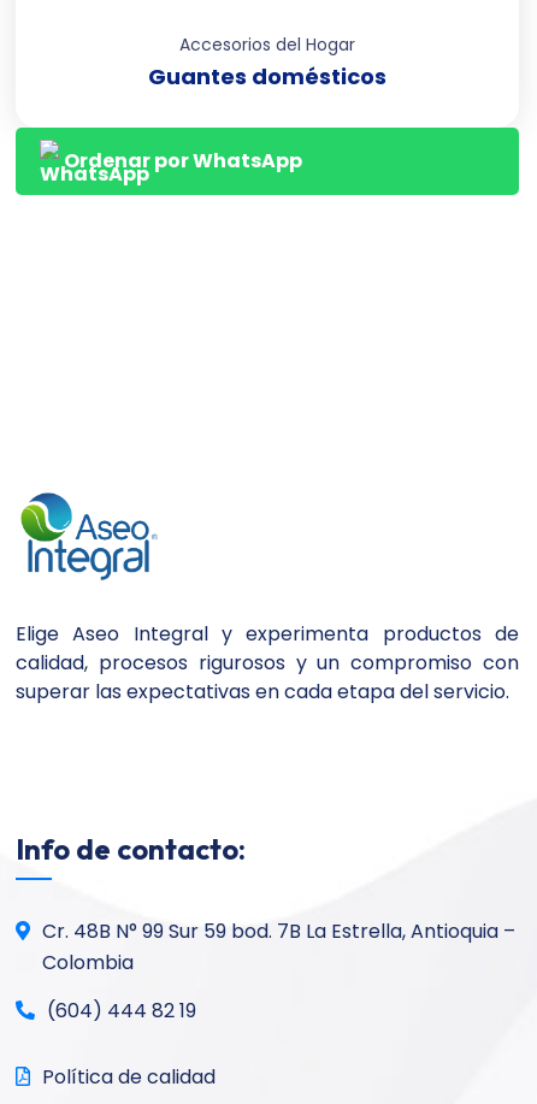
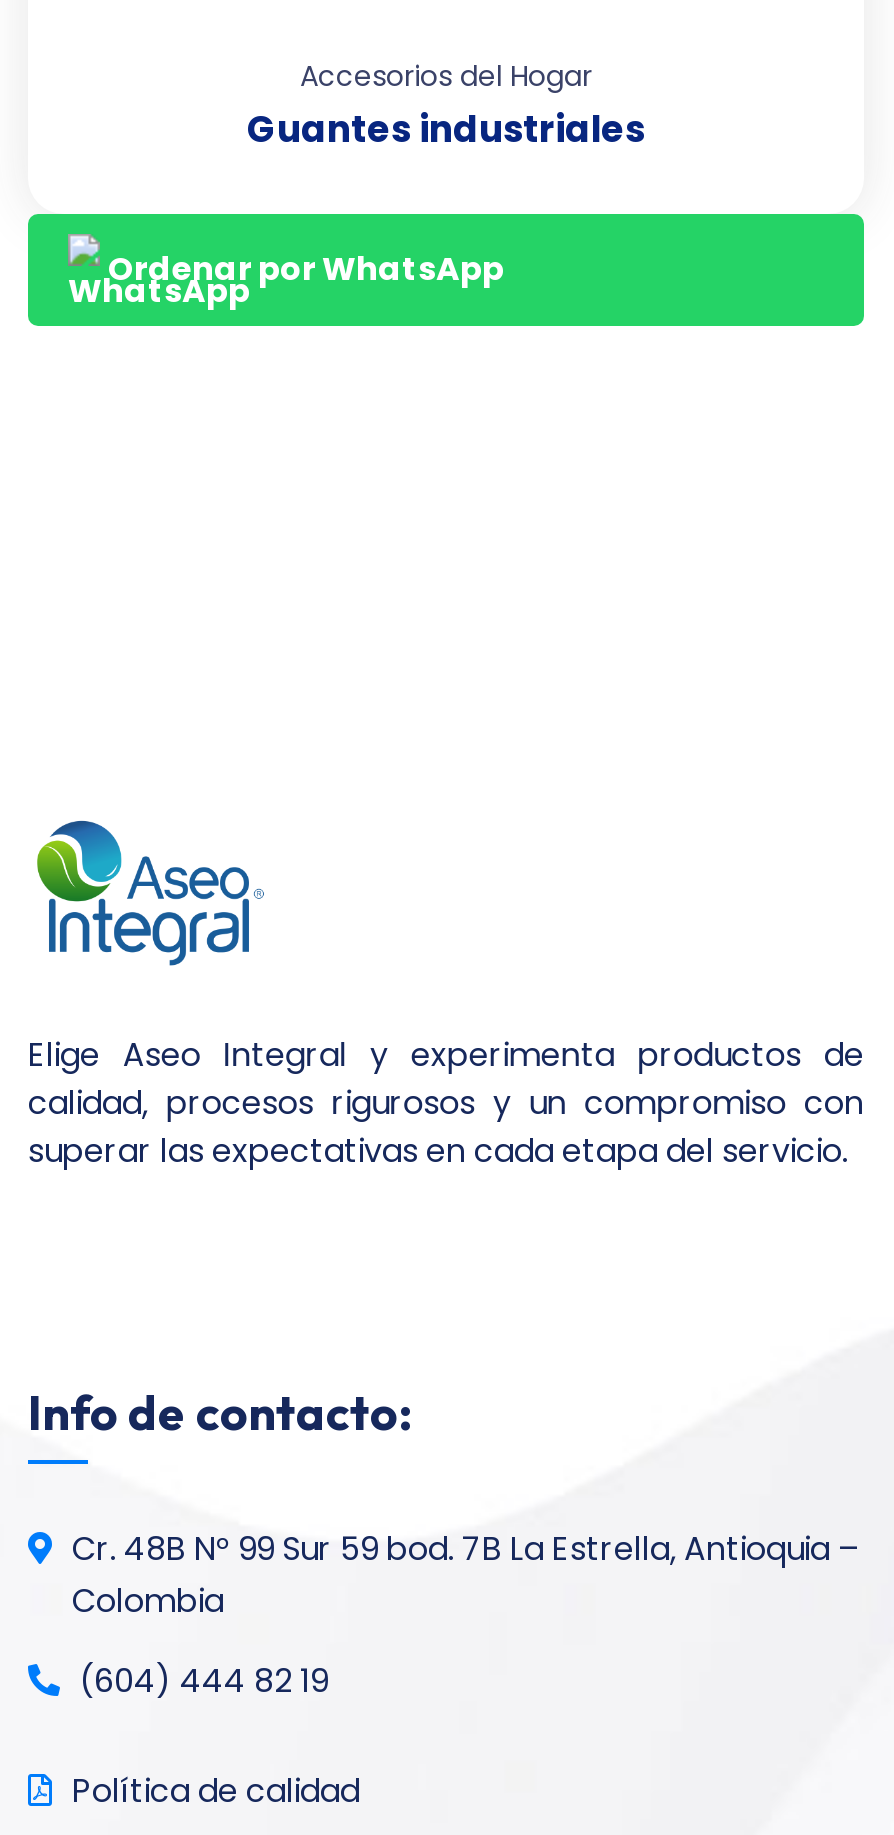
- Guantes domésticos
+ Guantes industriales
